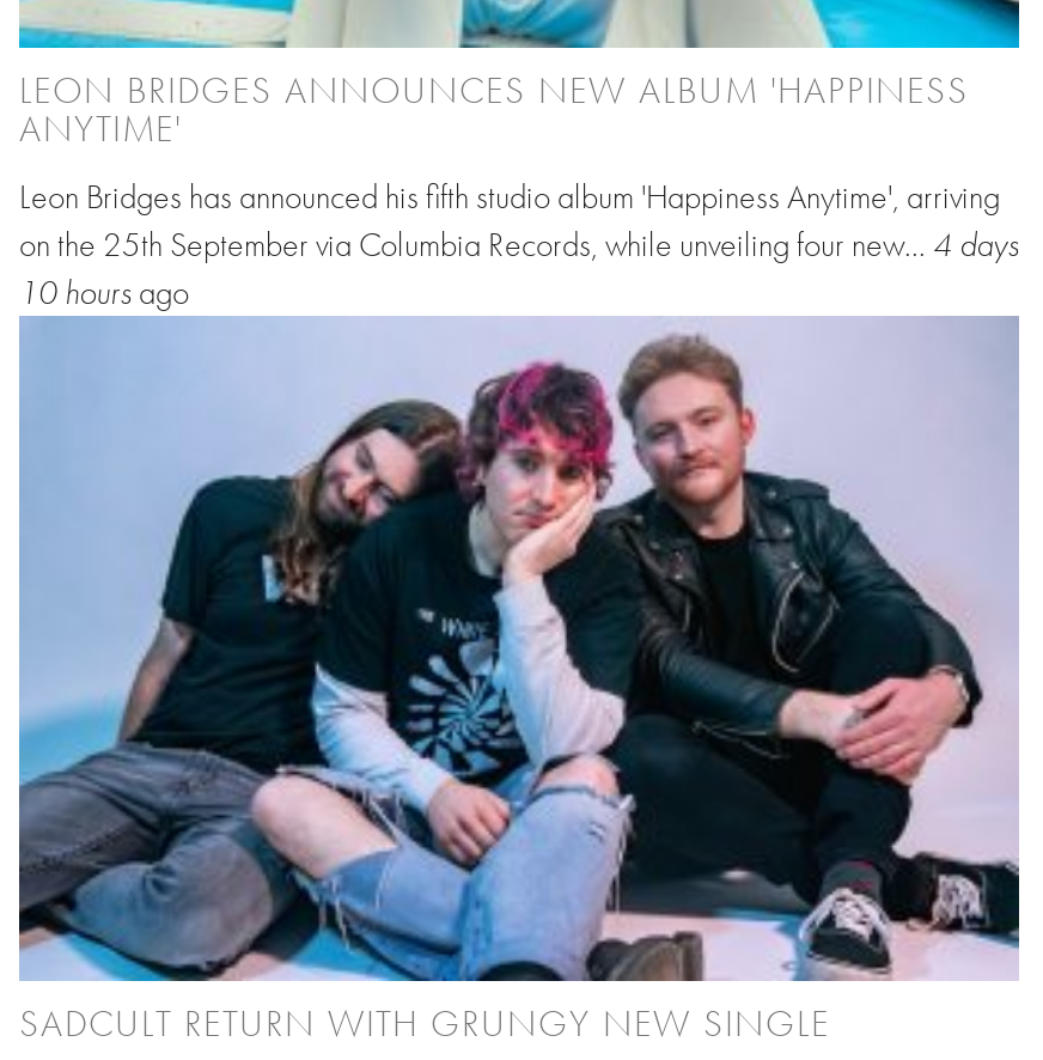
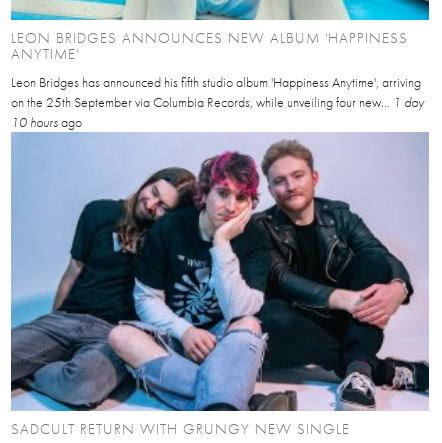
- on the 25th September via Columbia Records, while unveiling four new... 4 days
+ on the 25th September via Columbia Records, while unveiling four new... 1 day
